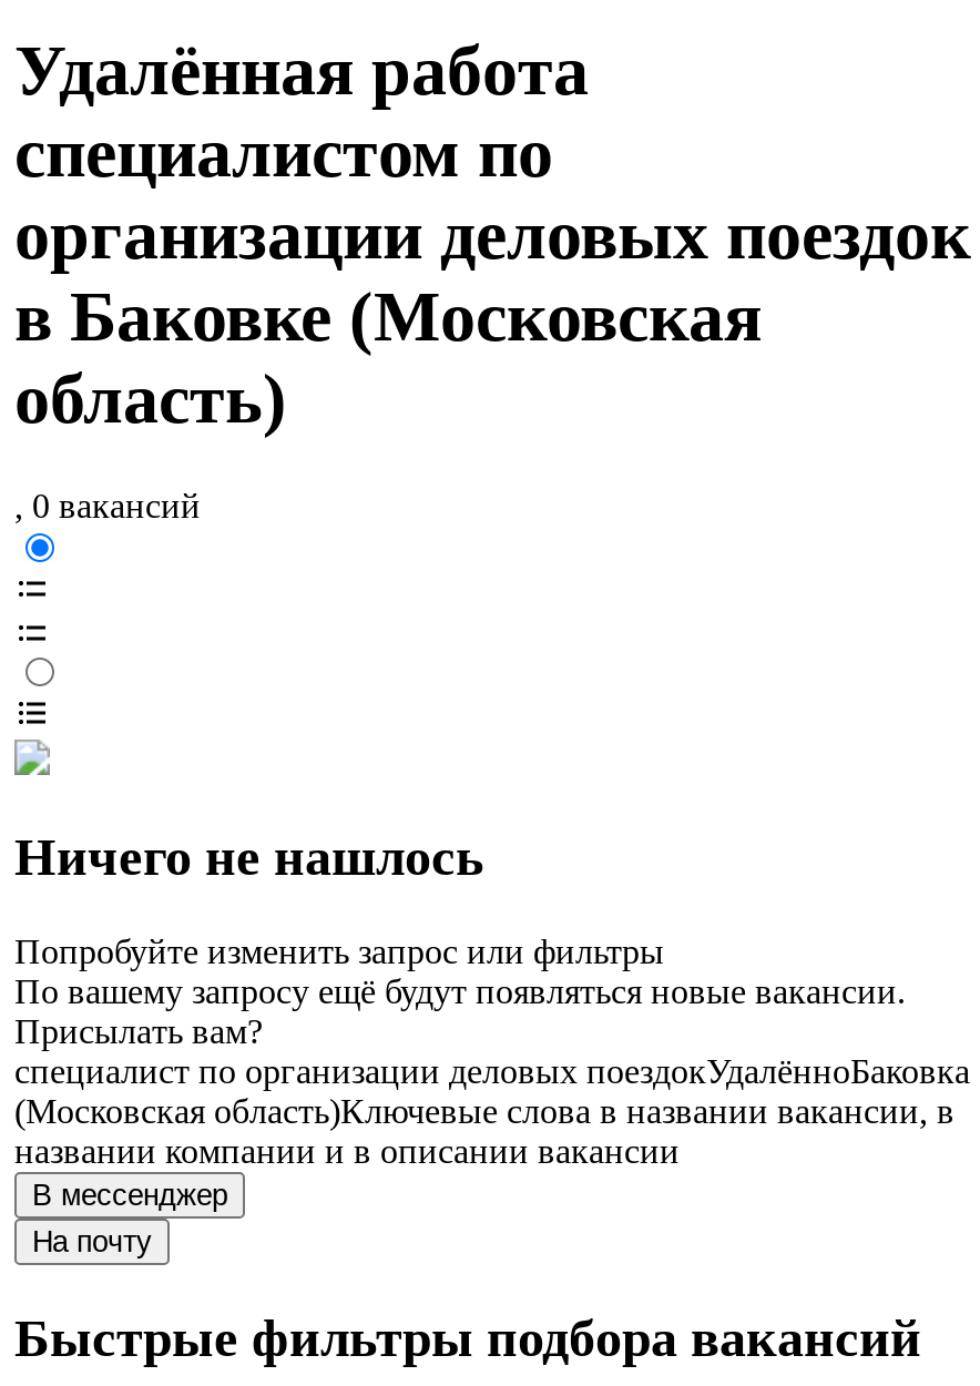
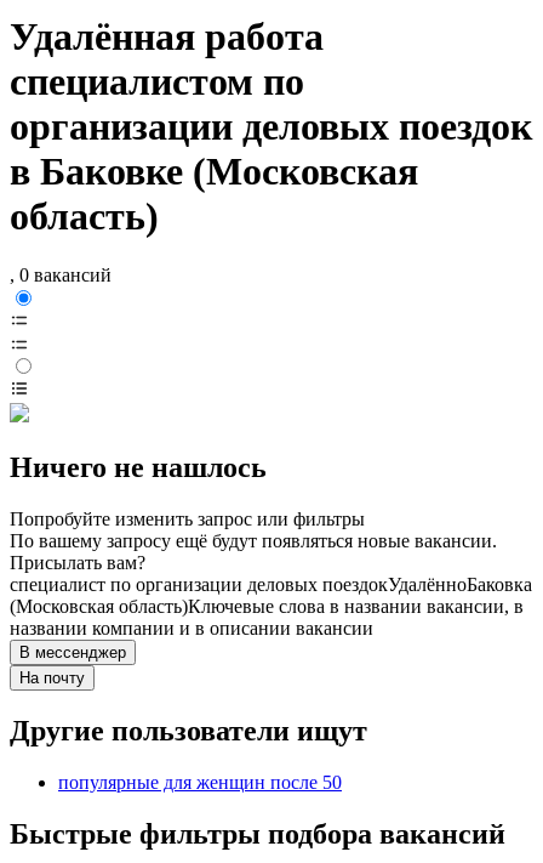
+ Другие пользователи ищут
+ популярные для женщин после 50
